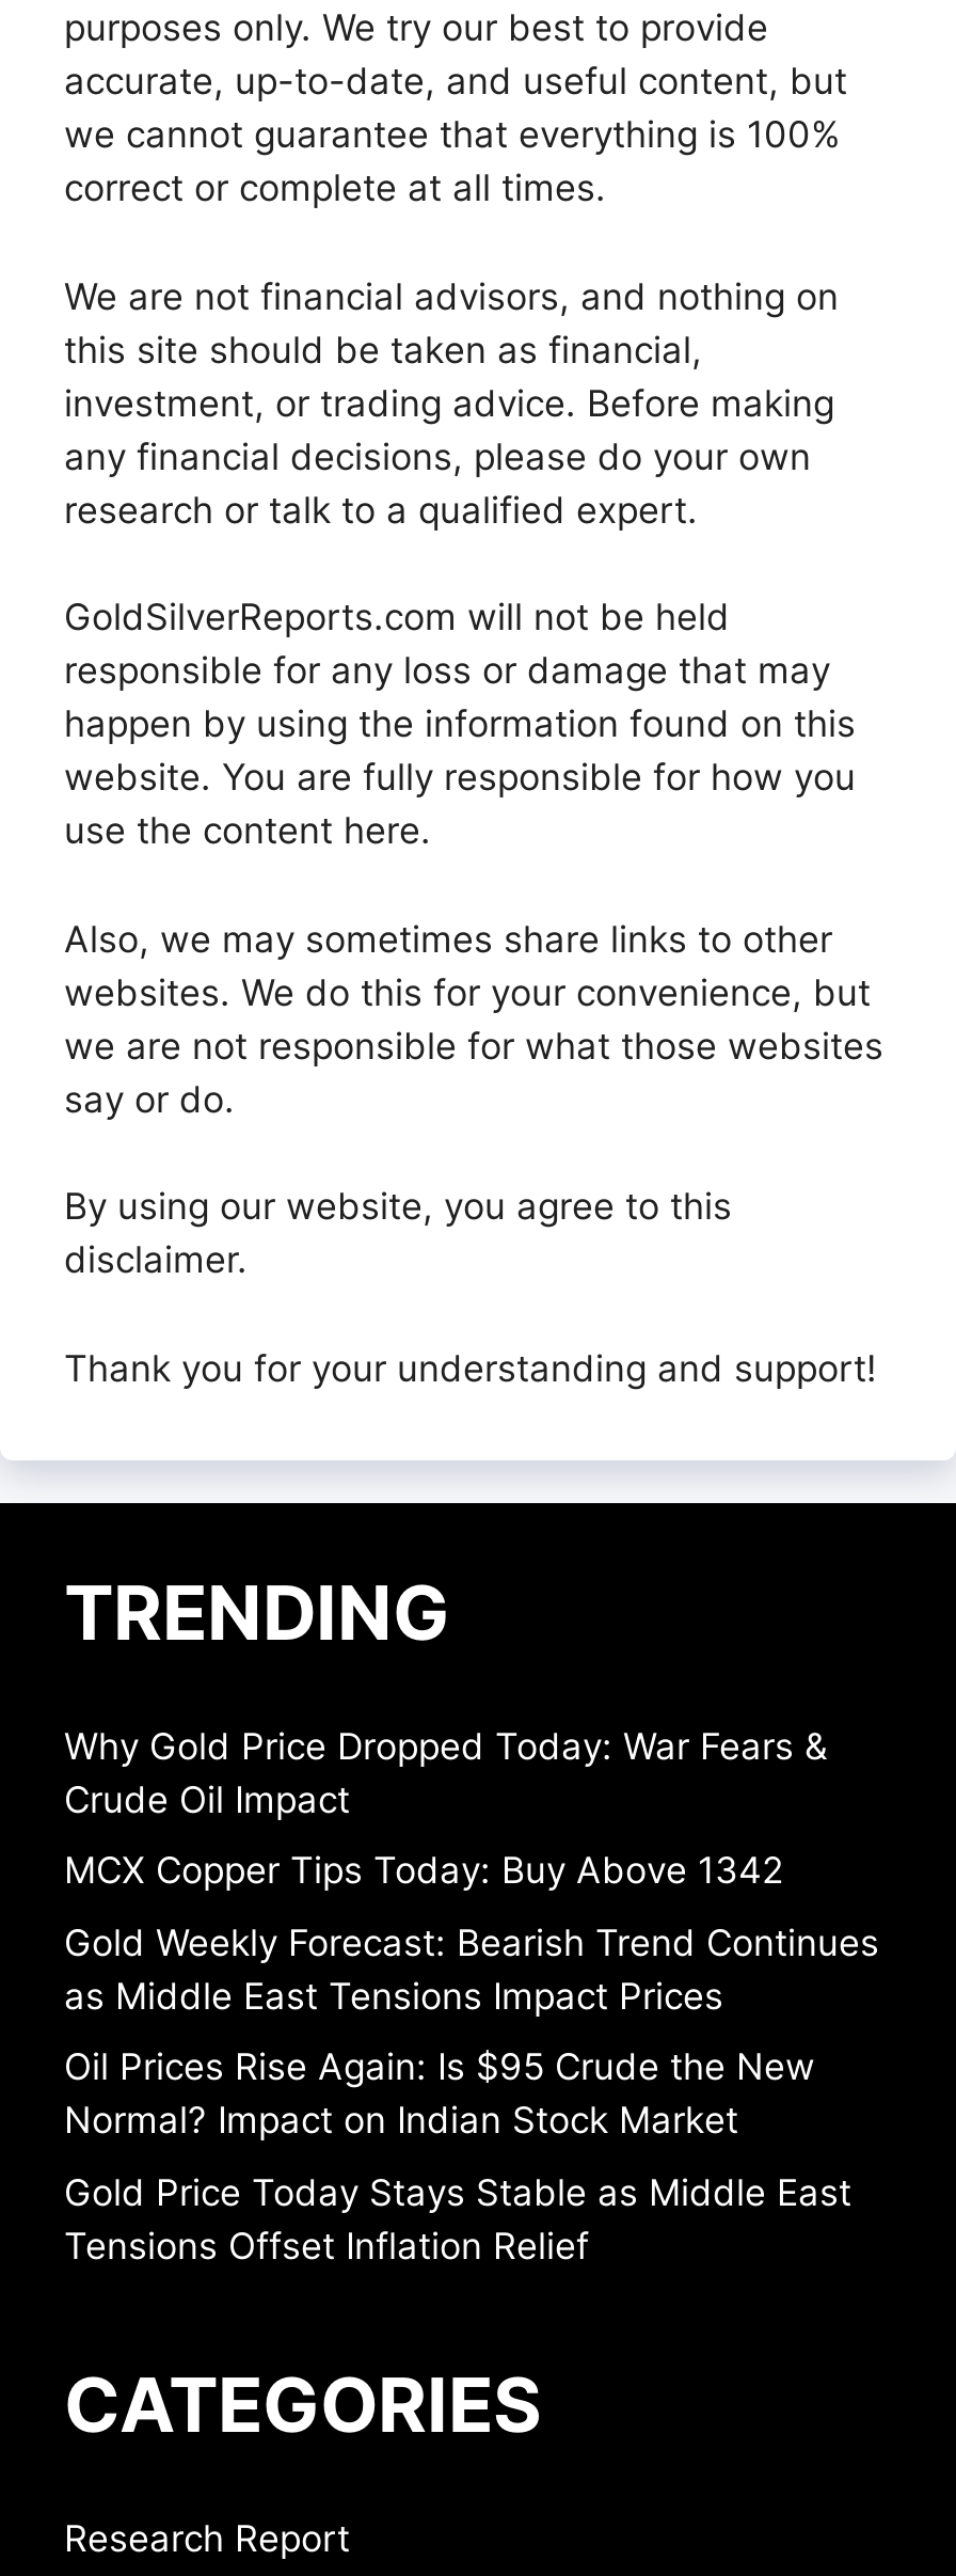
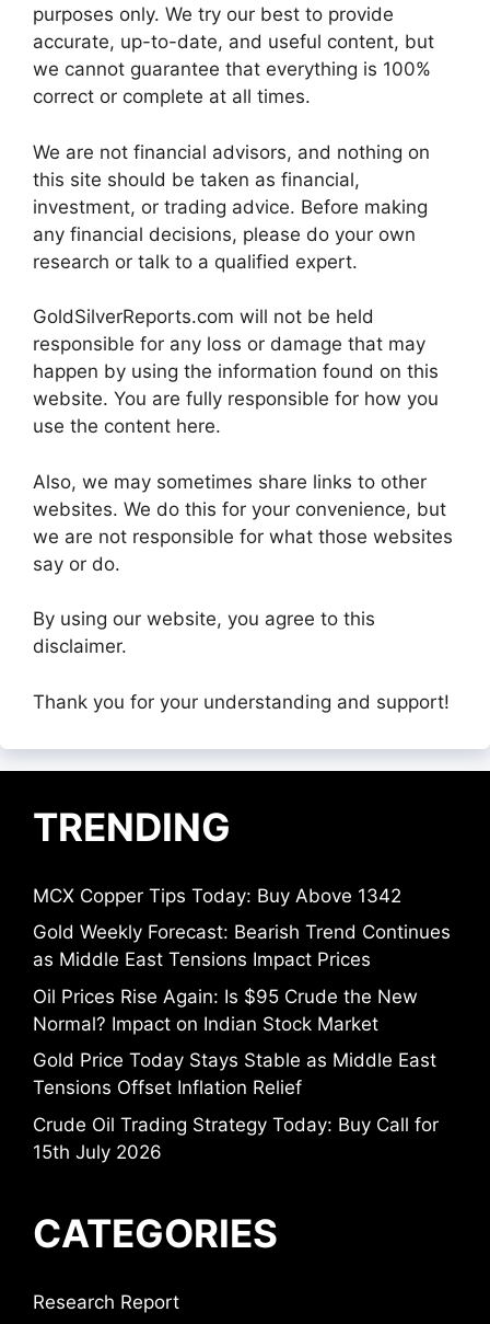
- Why Gold Price Dropped Today: War Fears &
- Crude Oil Impact

moved up: MCX Copper Tips Today: Buy Above 1342 | Gold Weekly Forecast: Bearish Trend Continues | as Middle East Tensions Impact Prices | Oil Prices Rise Again: Is $95 Crude the New | Normal? Impact on Indian Stock Market | Gold Price Today Stays Stable as Middle East | Tensions Offset Inflation Relief

+ Crude Oil Trading Strategy Today: Buy Call for
+ 15th July 2026
